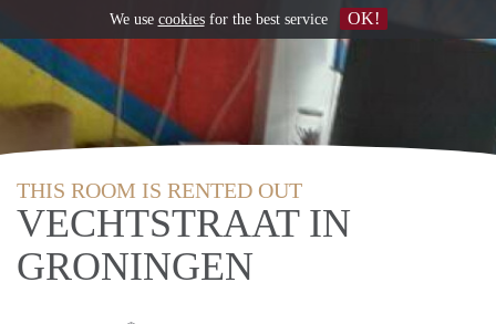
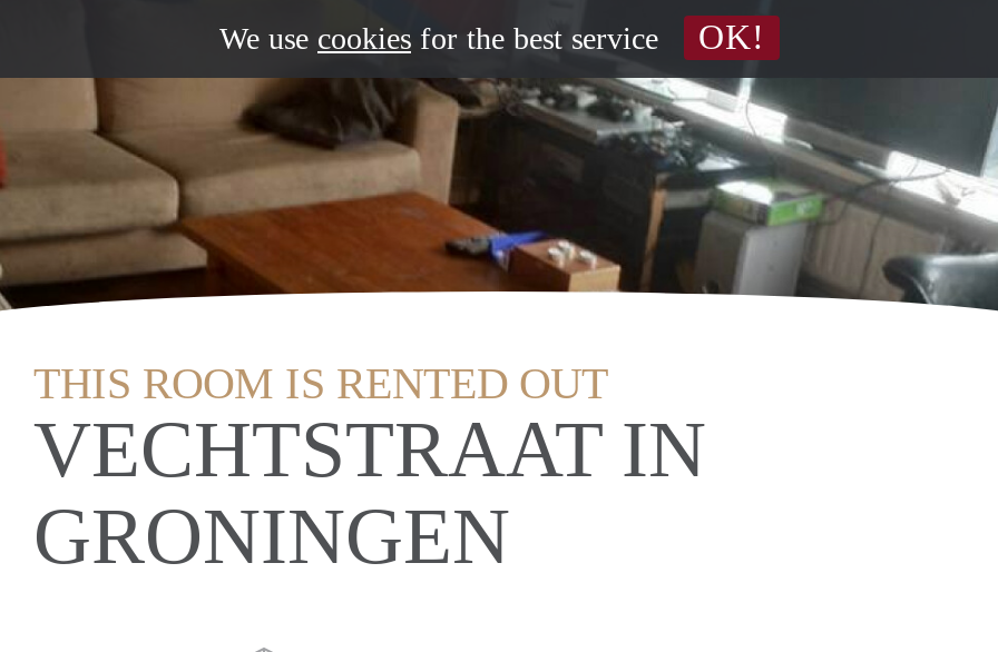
- [image]
+ [image]
